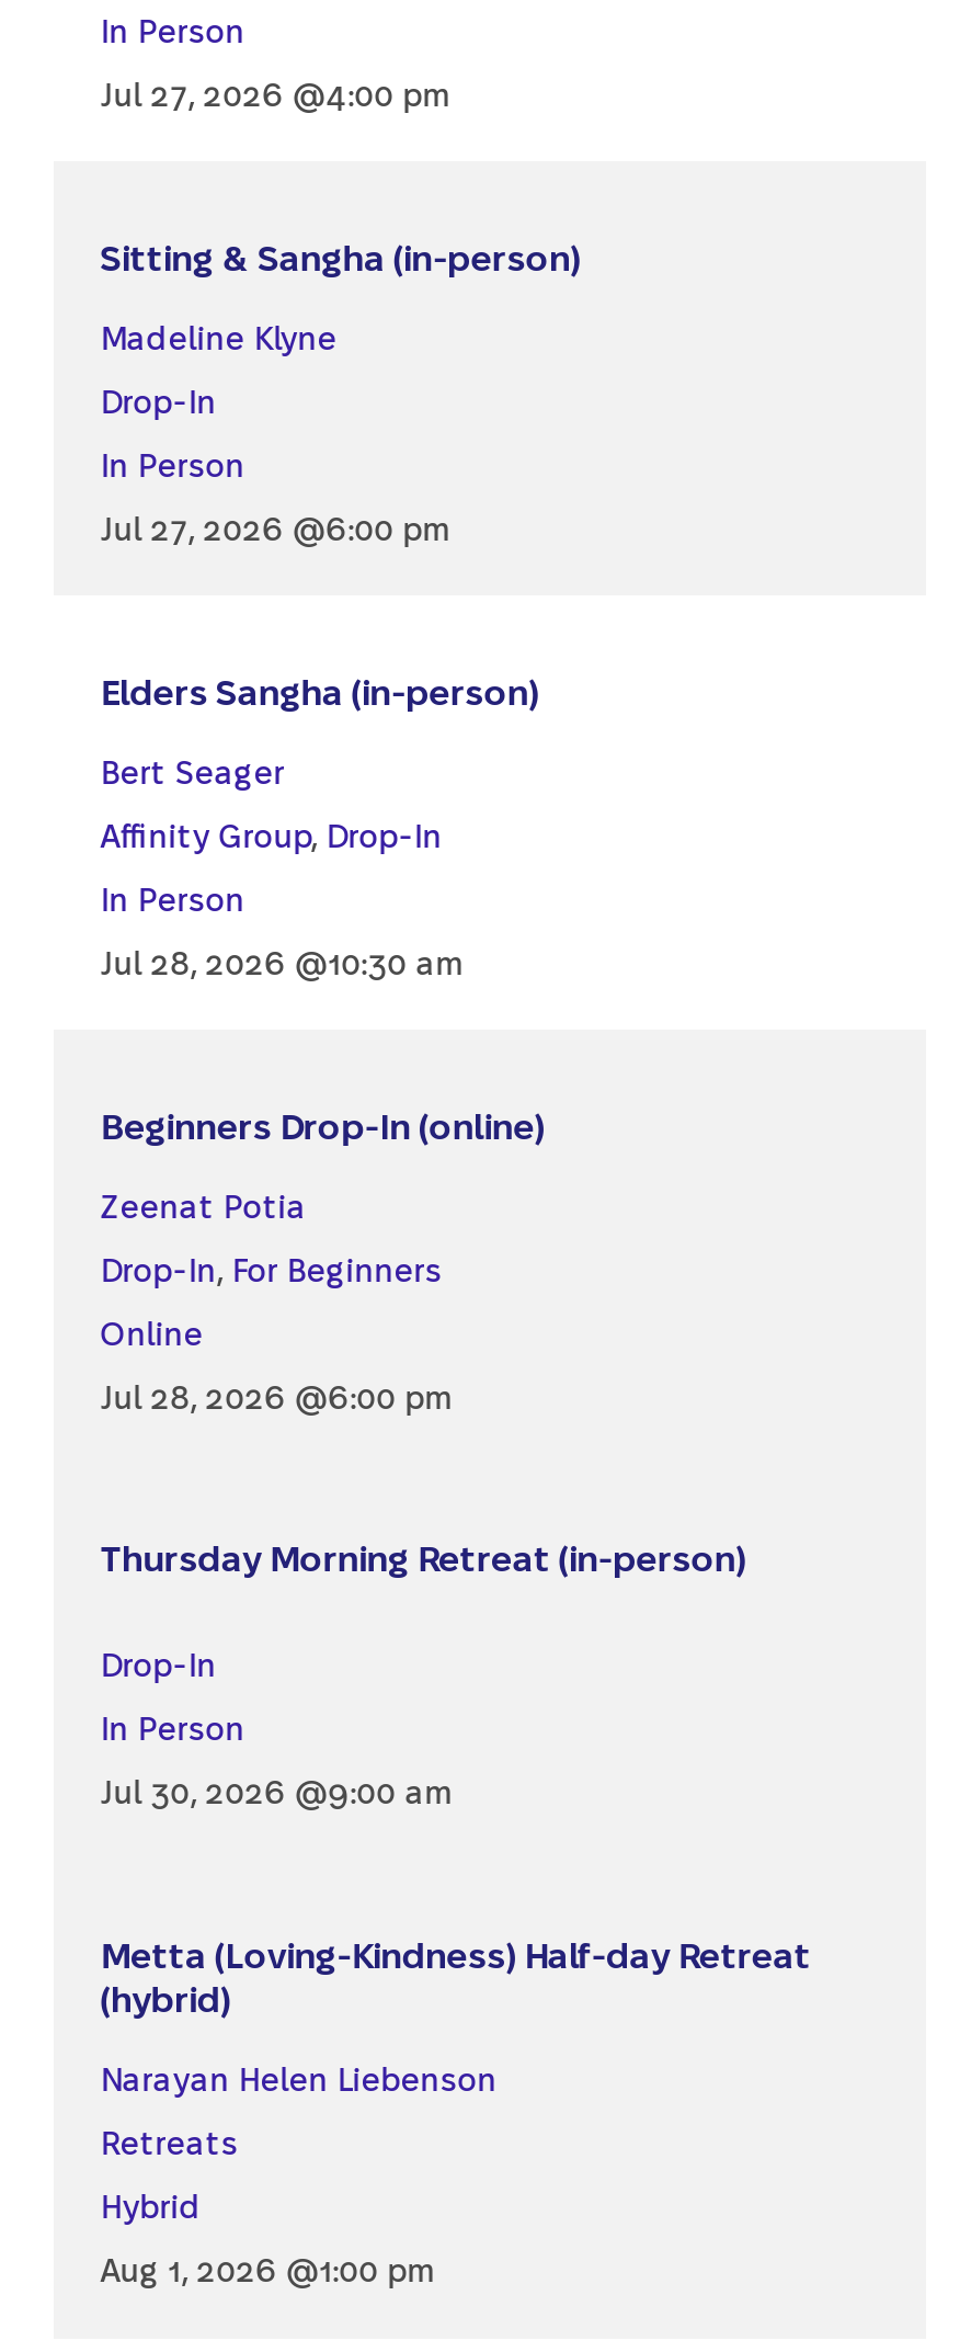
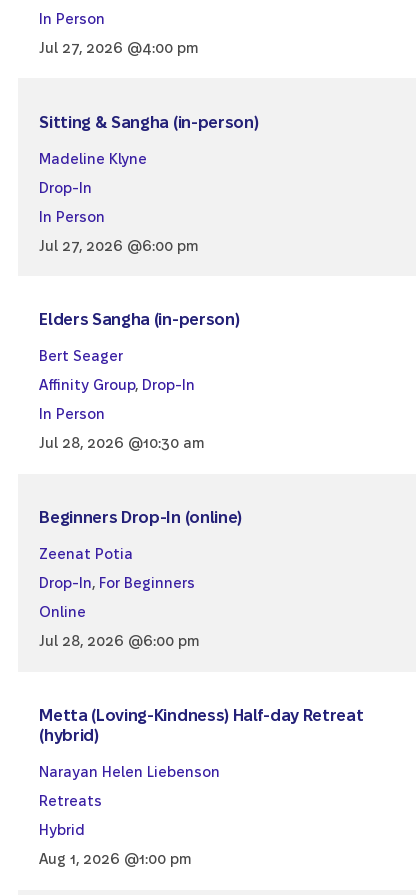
- Thursday Morning Retreat (in-person)
- Drop-In
- In Person
- Jul 30, 2026 @9:00 am
